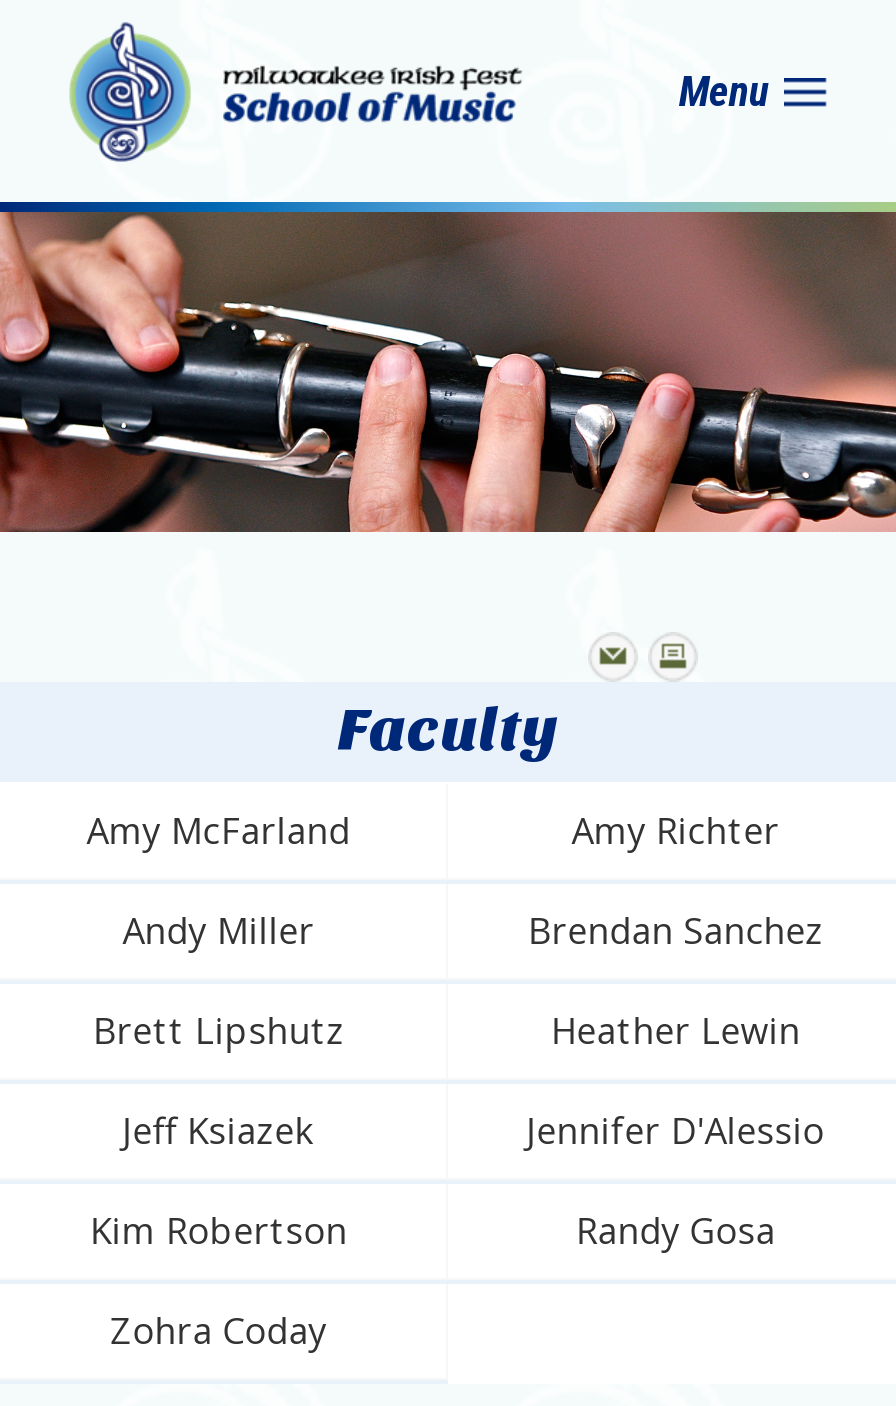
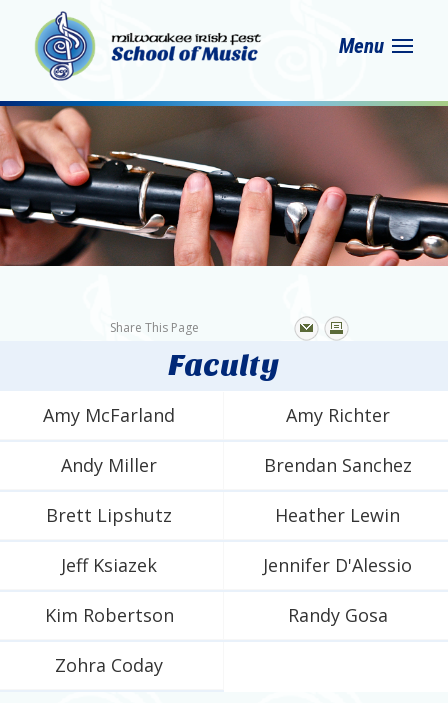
+ Share This Page
